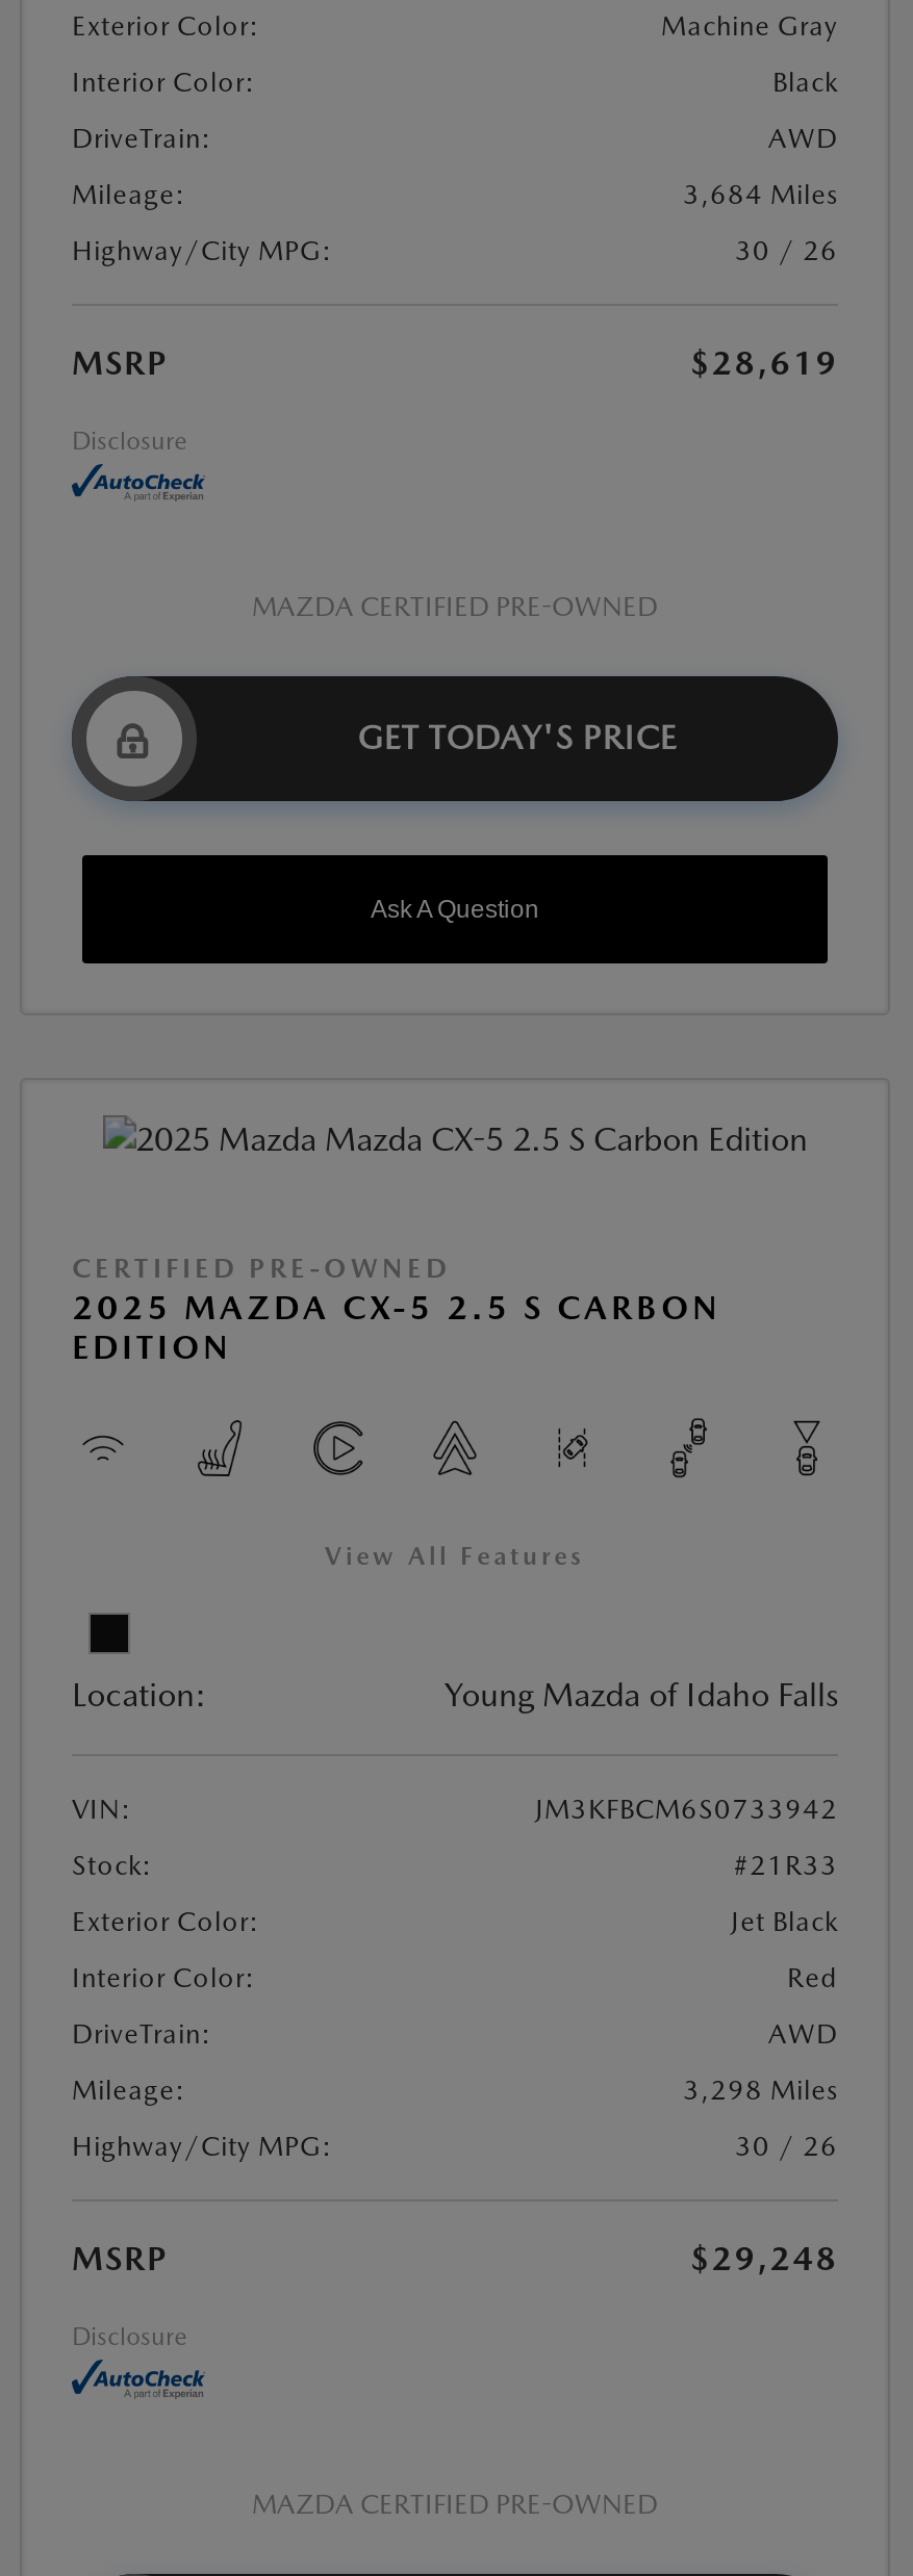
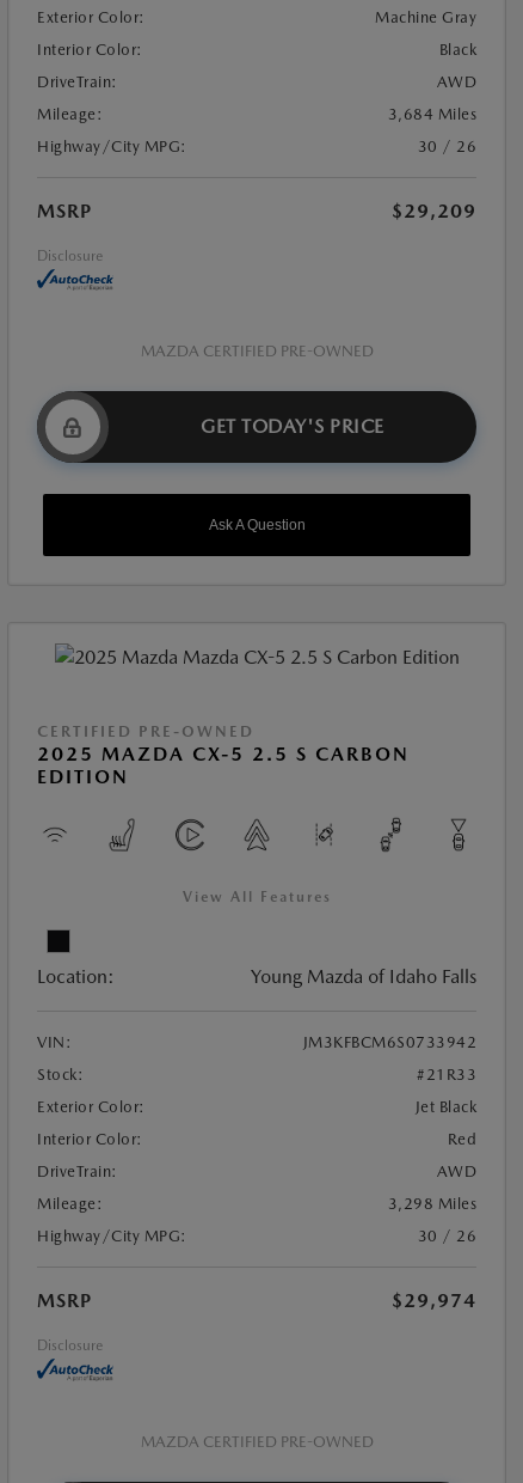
- $28,619
+ $29,209

- $29,248
+ $29,974
